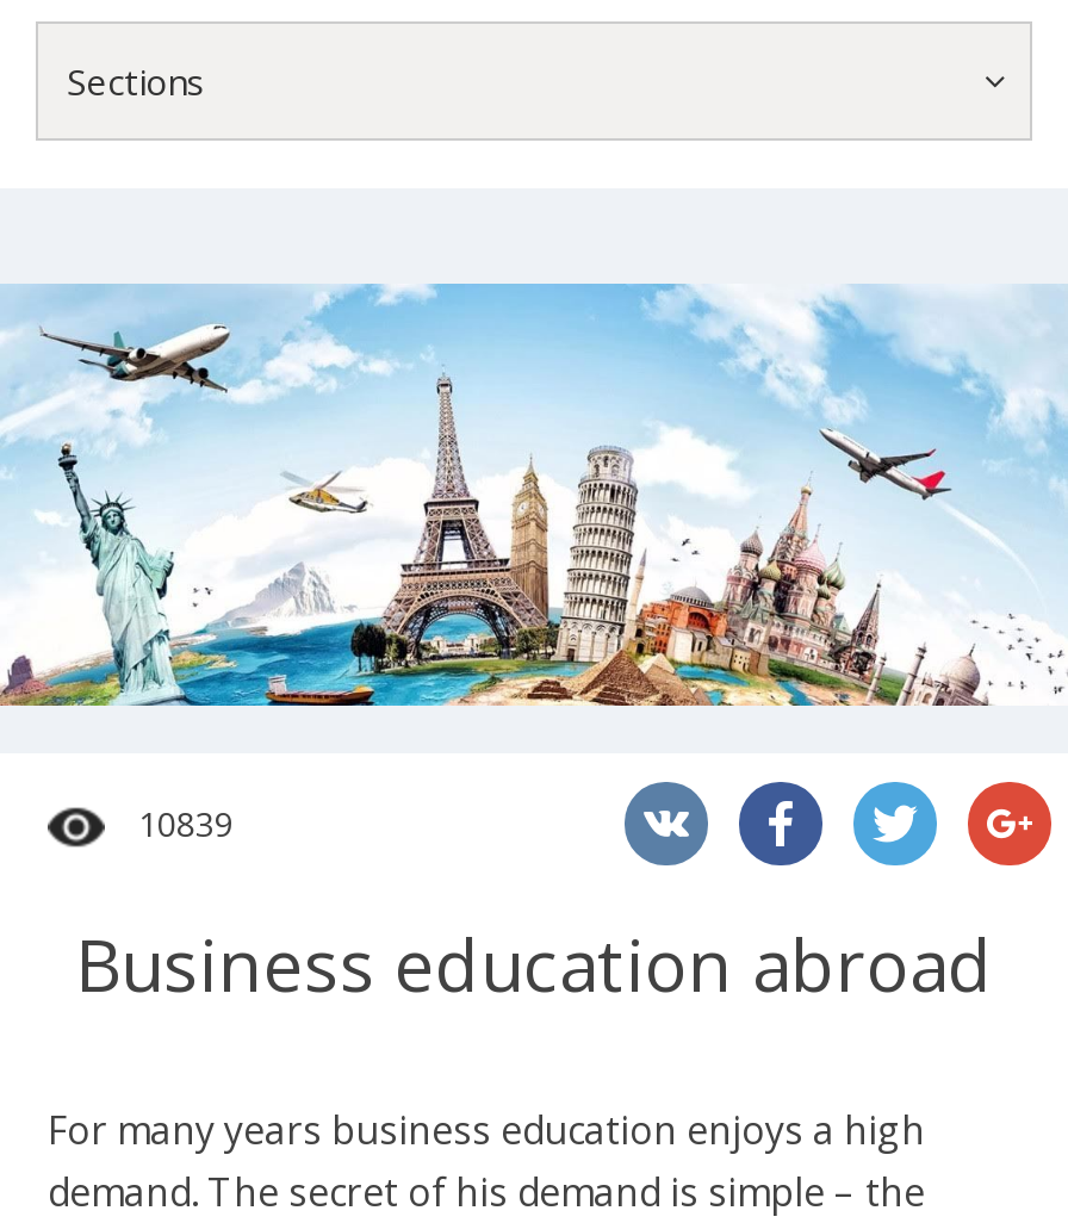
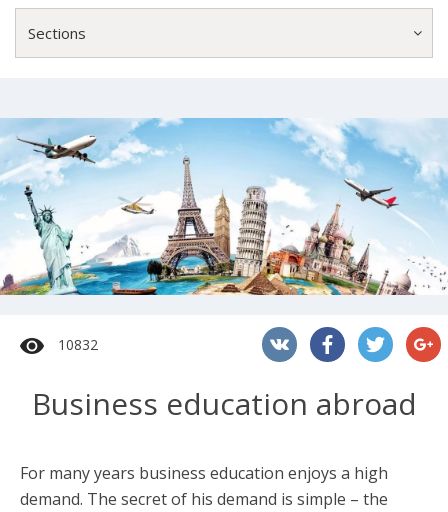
- 10839
+ 10832
